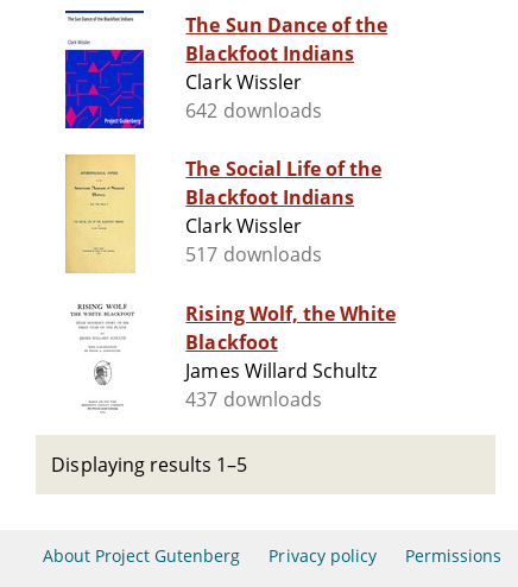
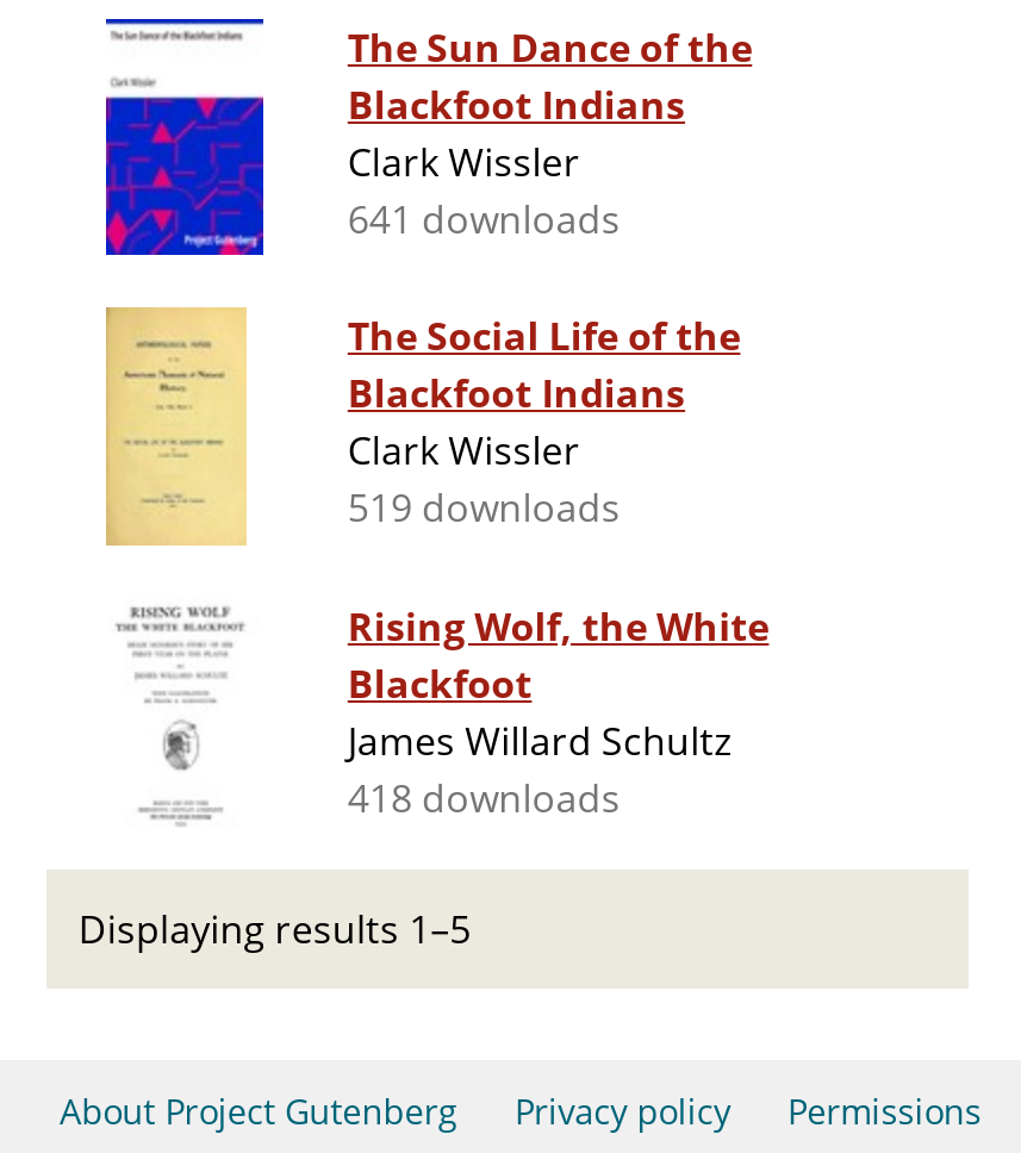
- 642 downloads
+ 641 downloads

- 517 downloads
+ 519 downloads

- 437 downloads
+ 418 downloads
